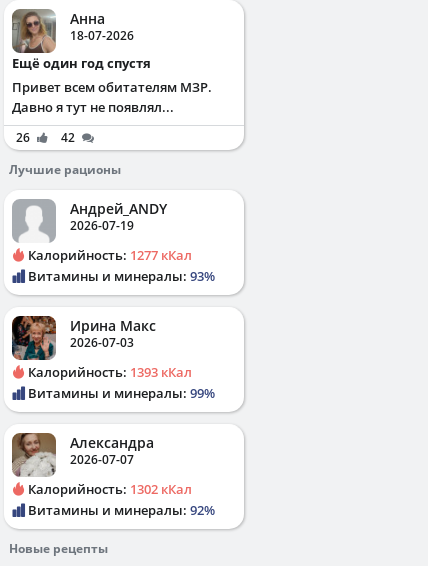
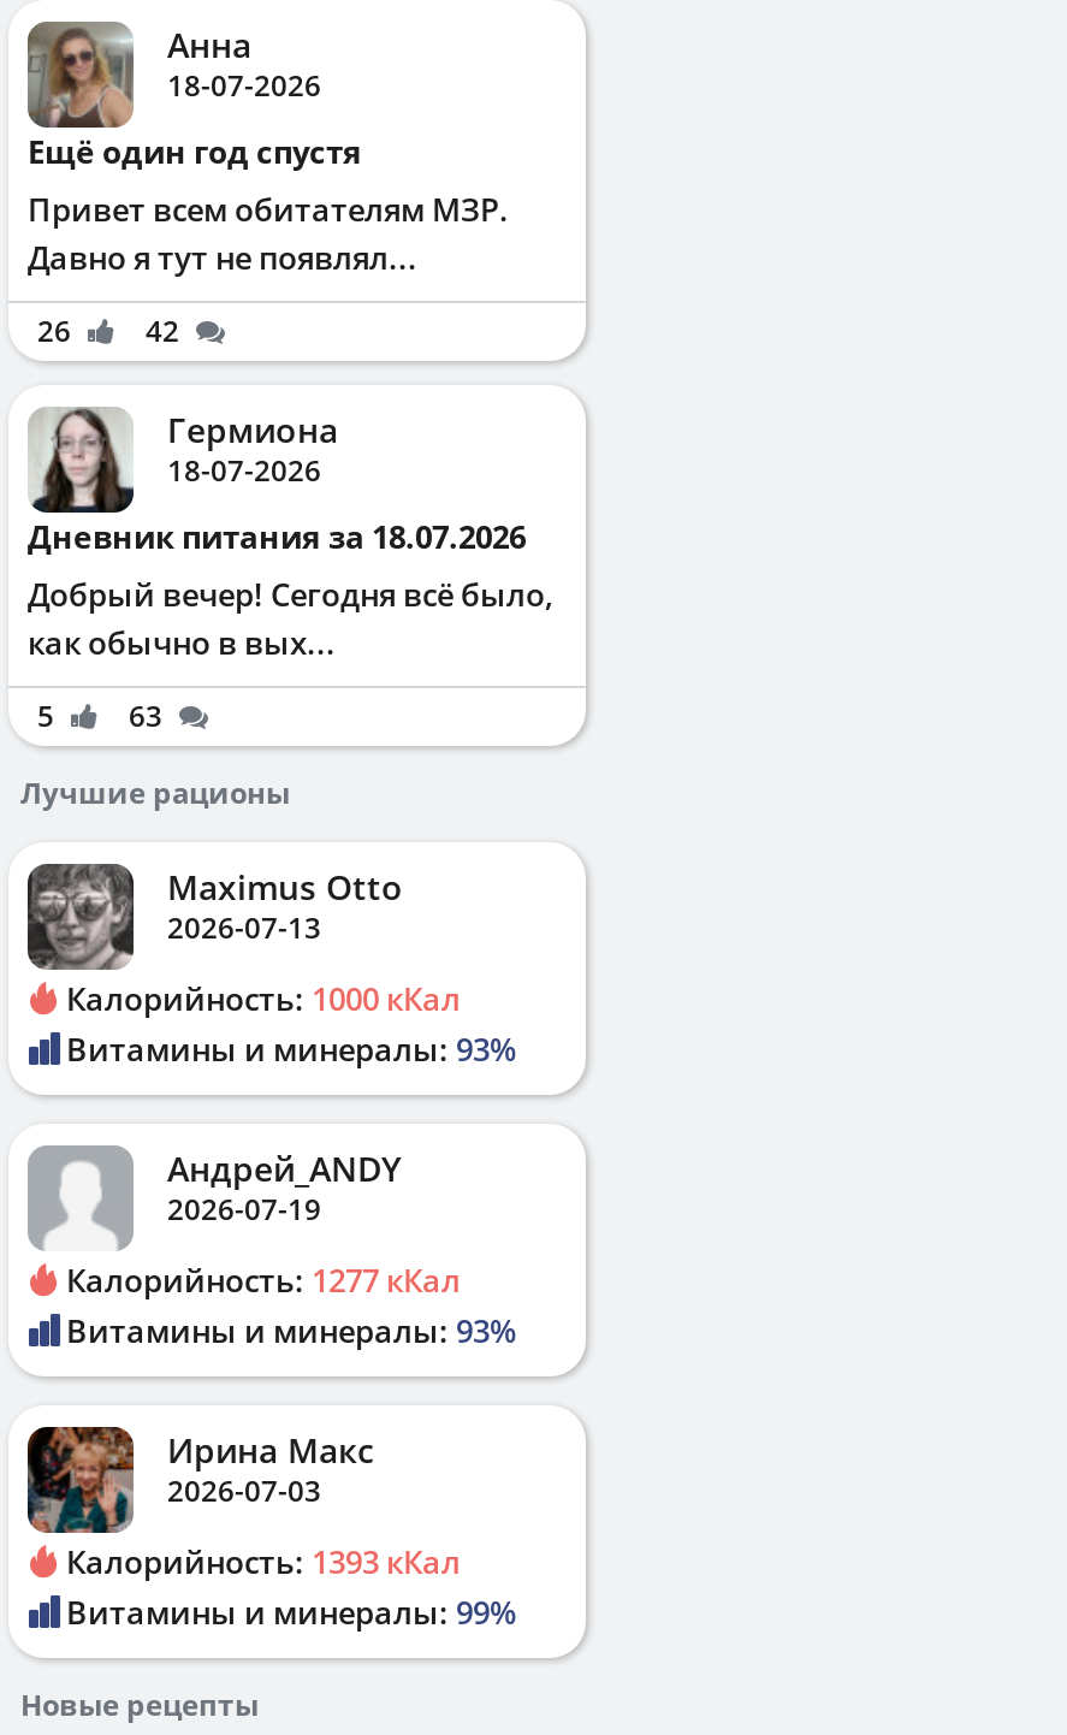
+ [image]
+ Гермиона
+ 18-07-2026
+ Дневник питания за 18.07.2026
+ Добрый вечер! Сегодня всё было,
+ как обычно в вых...
+ 5
+ 63

+ [image]
+ Maximus Otto
+ 2026-07-13
+ Калорийность: 1000 кКал
+ Витамины и минералы: 93%

moved down: [image] | 2026-07-19 | Калорийность: 1277 кКал | Витамины и минералы: 93% | Ирина Макс | 2026-07-03 | Калорийность: 1393 кКал | Витамины и минералы: 99%

- [image]
- Александра
- 2026-07-07
- Калорийность: 1302 кКал
- Витамины и минералы: 92%
